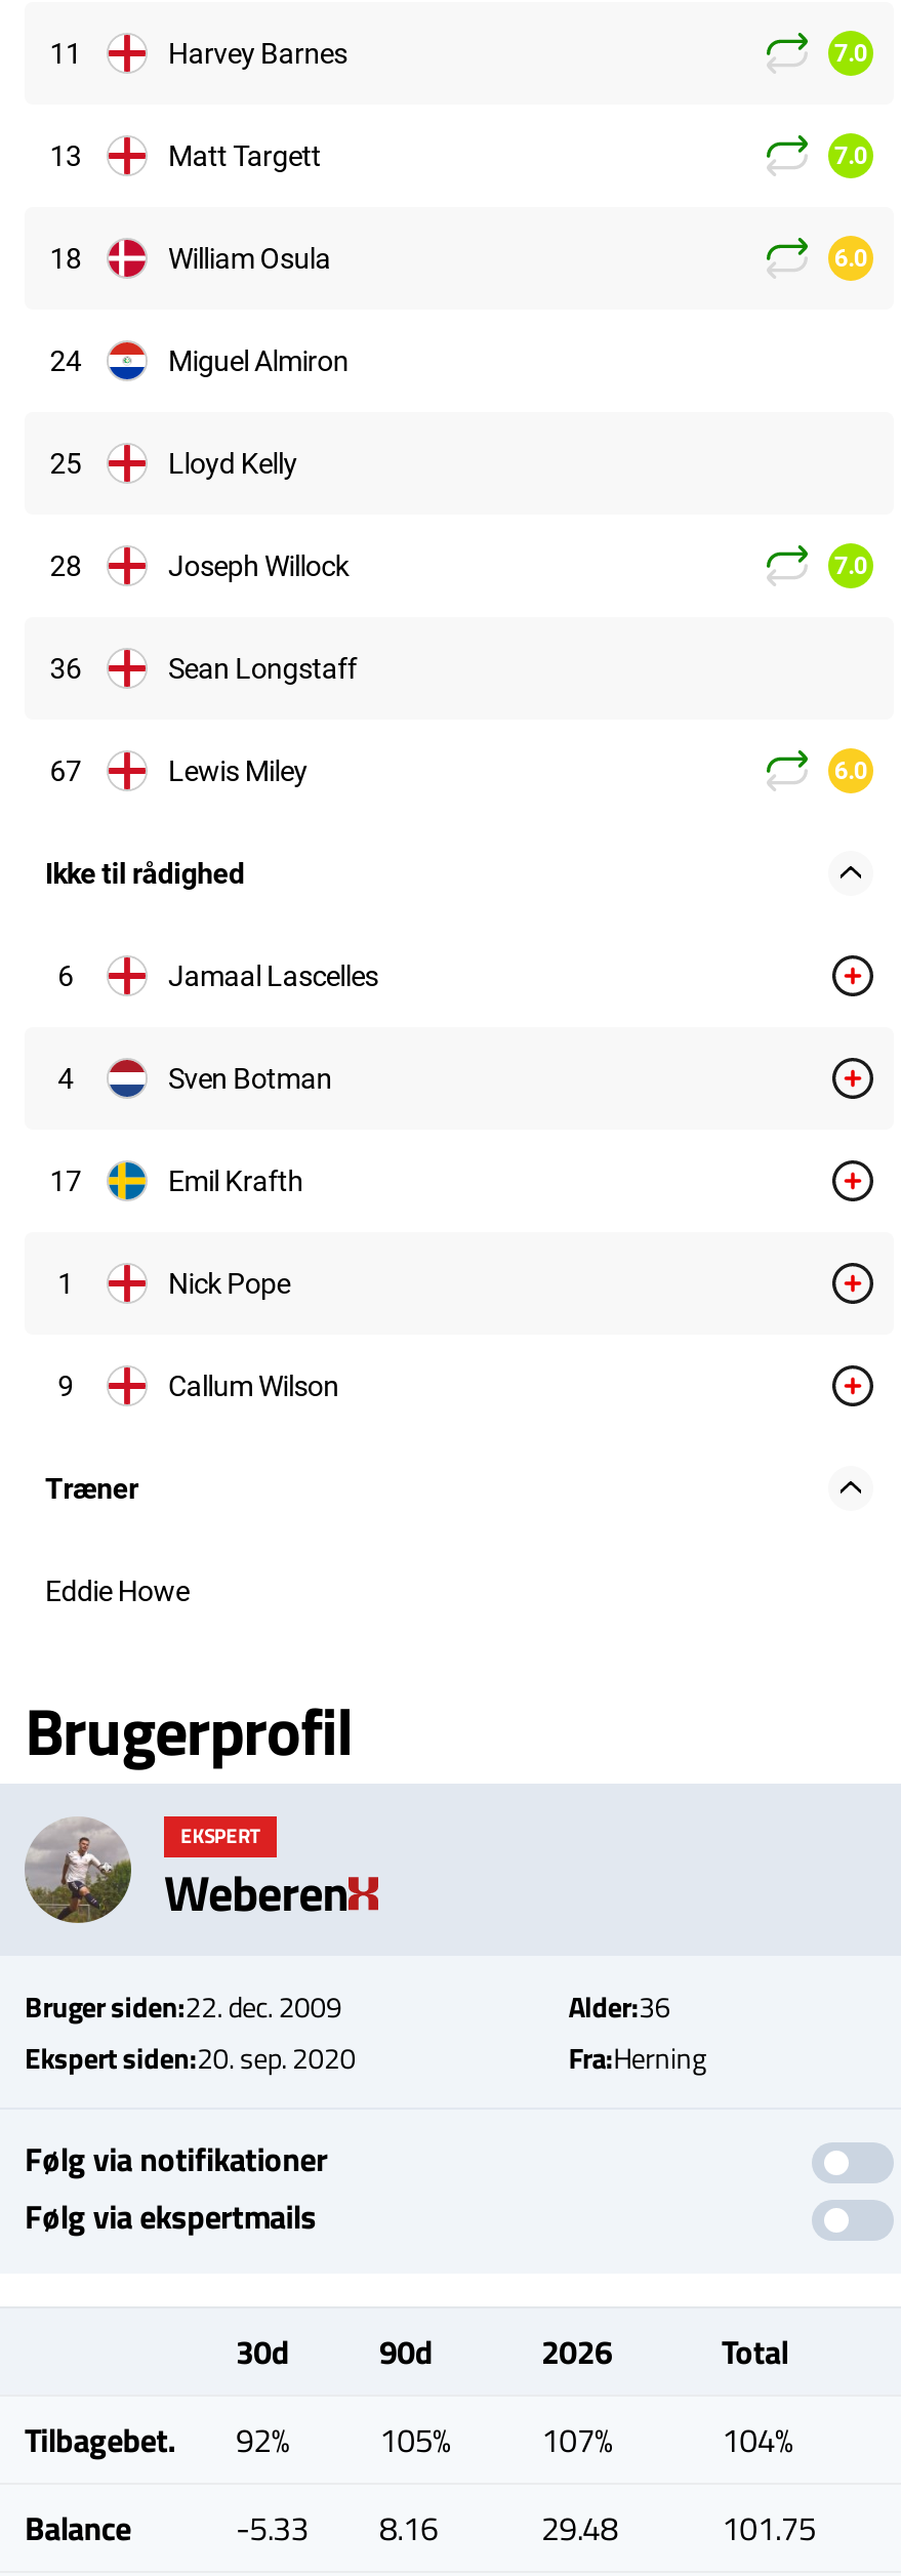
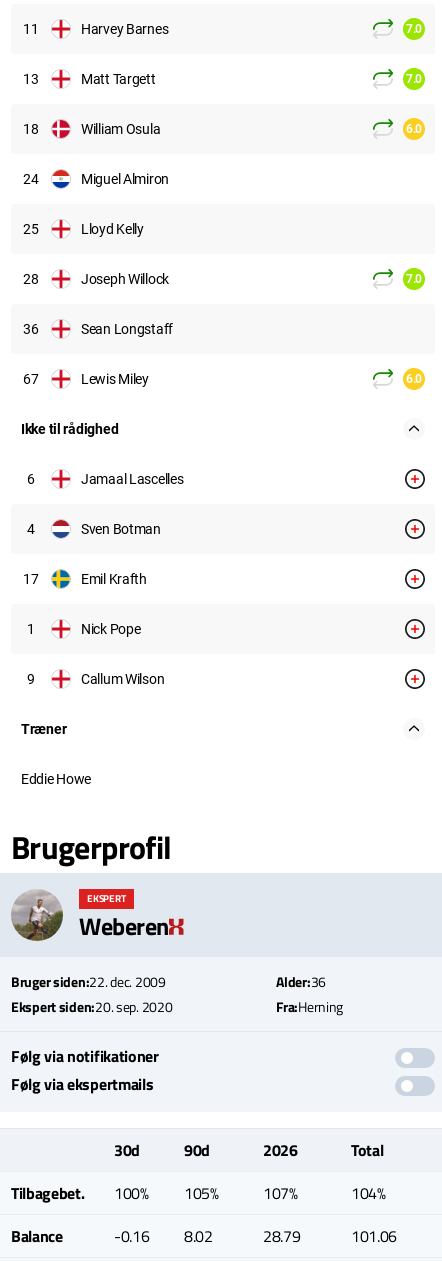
- Tilbagebet. 92% 105% 107%
+ Tilbagebet. 100% 105% 107%

- -5.33
+ -0.16

- 8.16
+ 8.02

- 29.48
+ 28.79

- 101.75
+ 101.06
